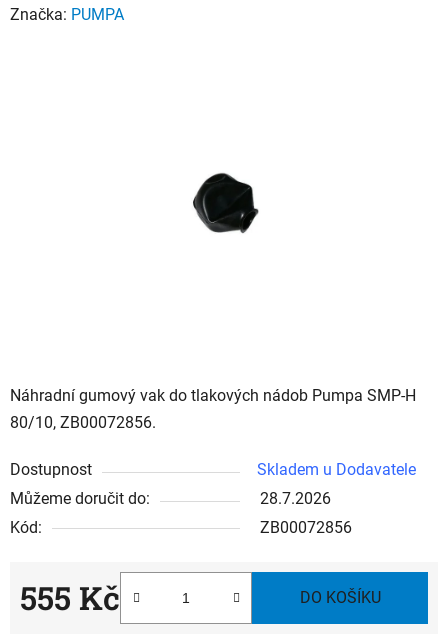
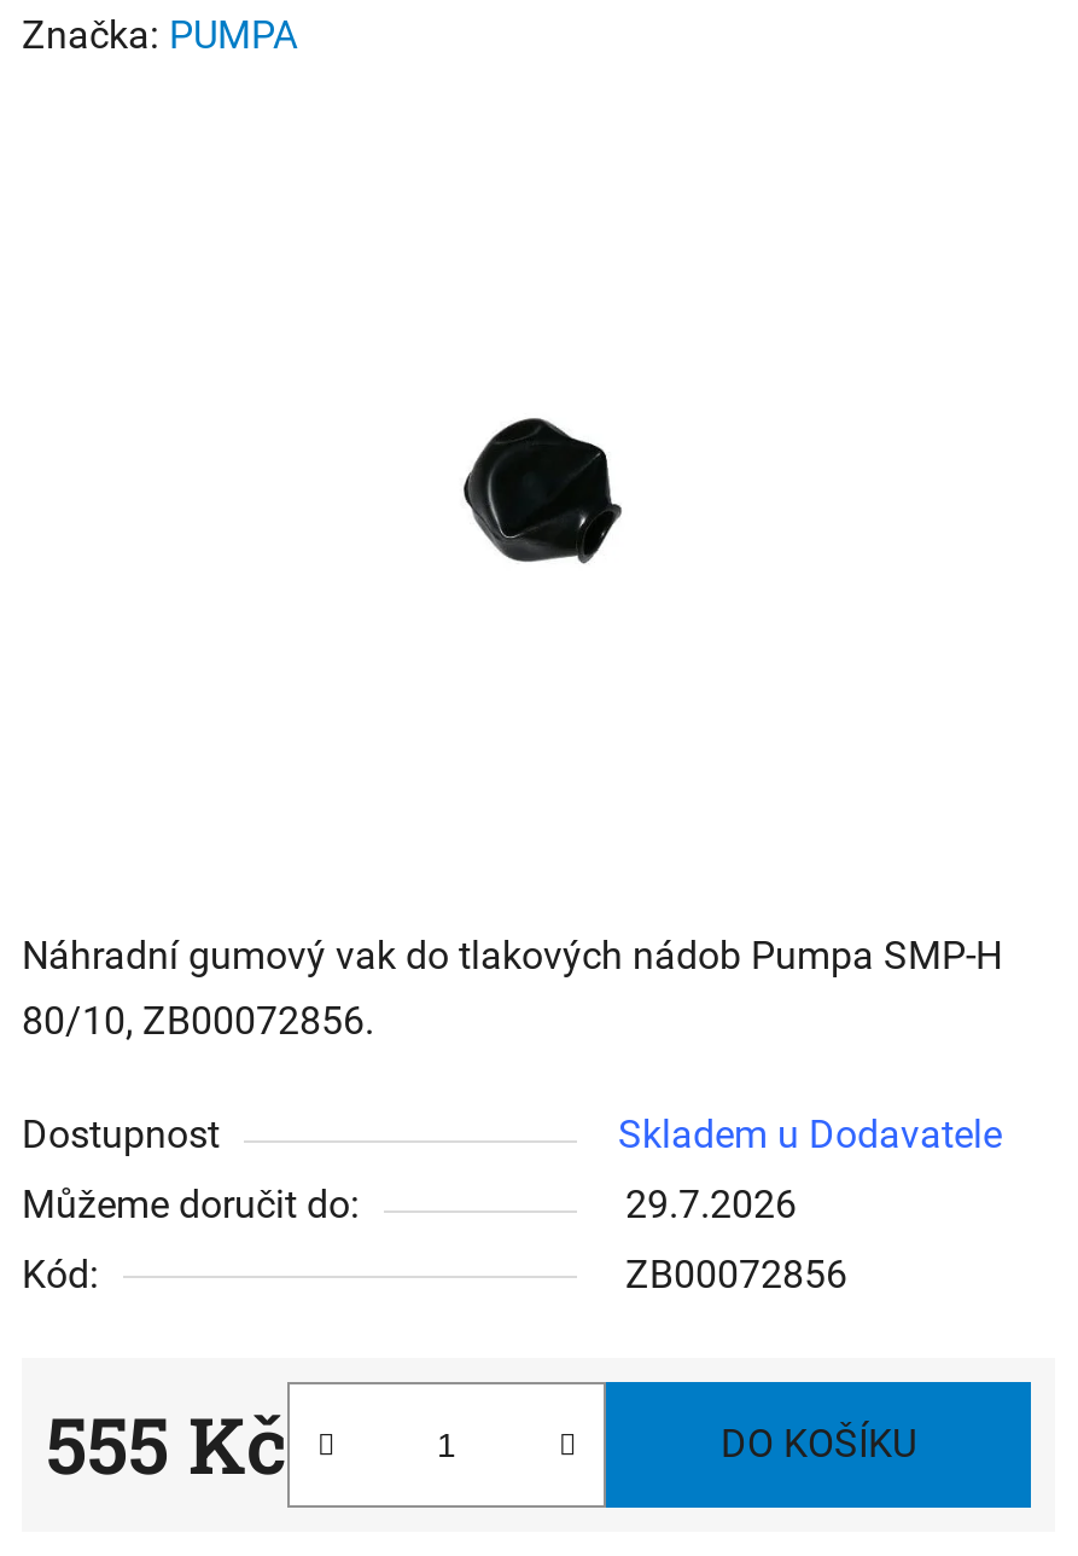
- 28.7.2026
+ 29.7.2026
